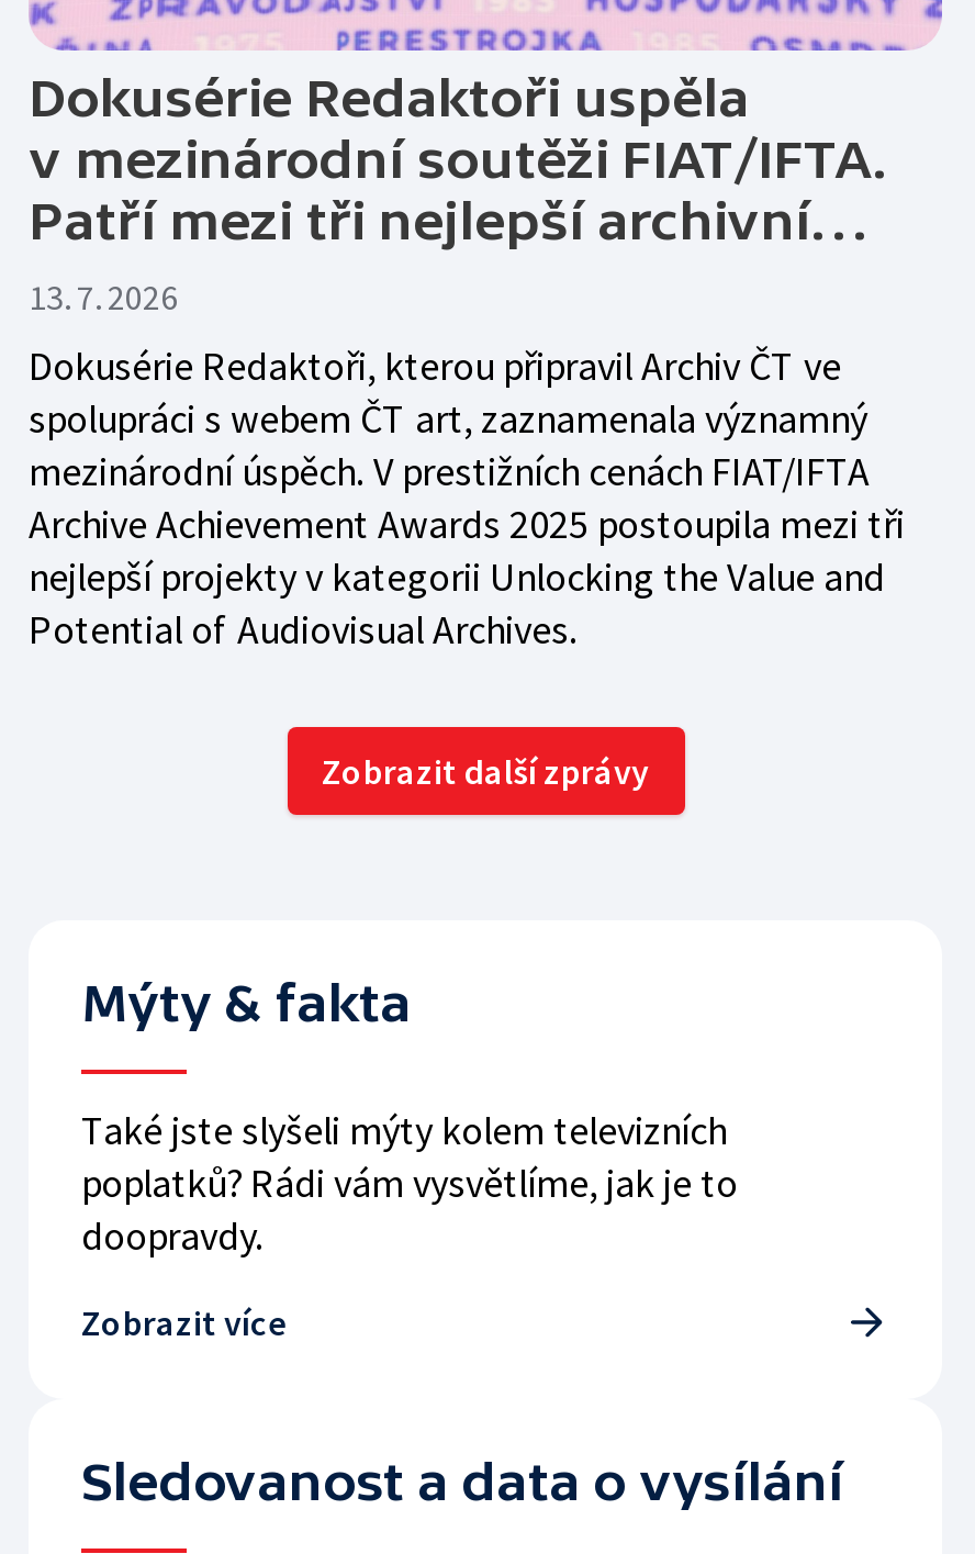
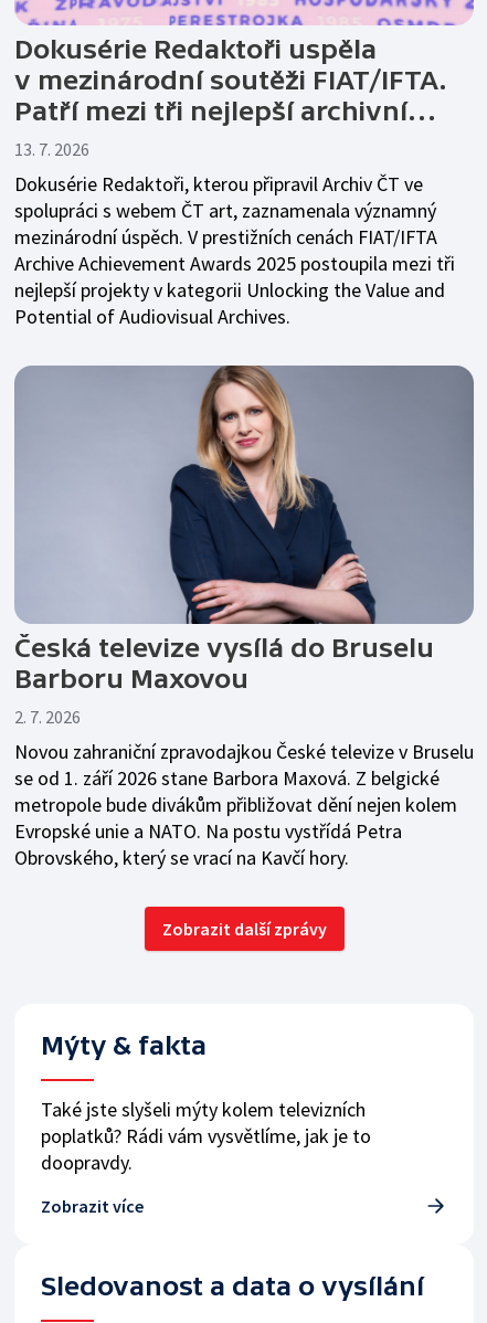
+ [image]
+ Česká televize vysílá do Bruselu
+ Barboru Maxovou
+ 2. 7. 2026
+ Novou zahraniční zpravodajkou České televize v Bruselu
+ se od 1. září 2026 stane Barbora Maxová. Z belgické
+ metropole bude divákům přibližovat dění nejen kolem
+ Evropské unie a NATO. Na postu vystřídá Petra
+ Obrovského, který se vrací na Kavčí hory.
